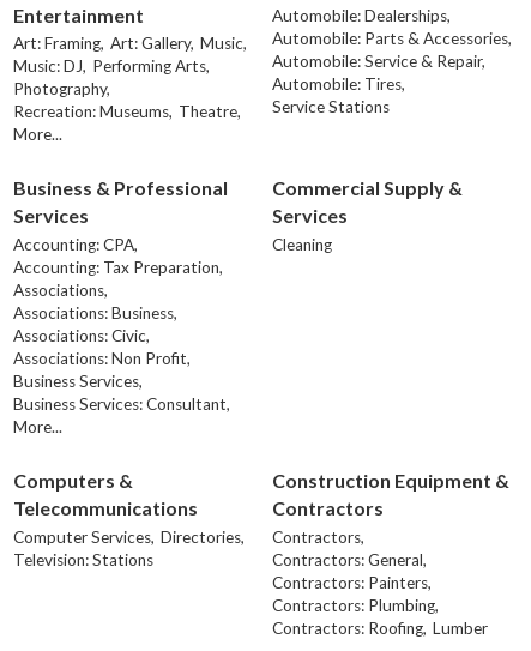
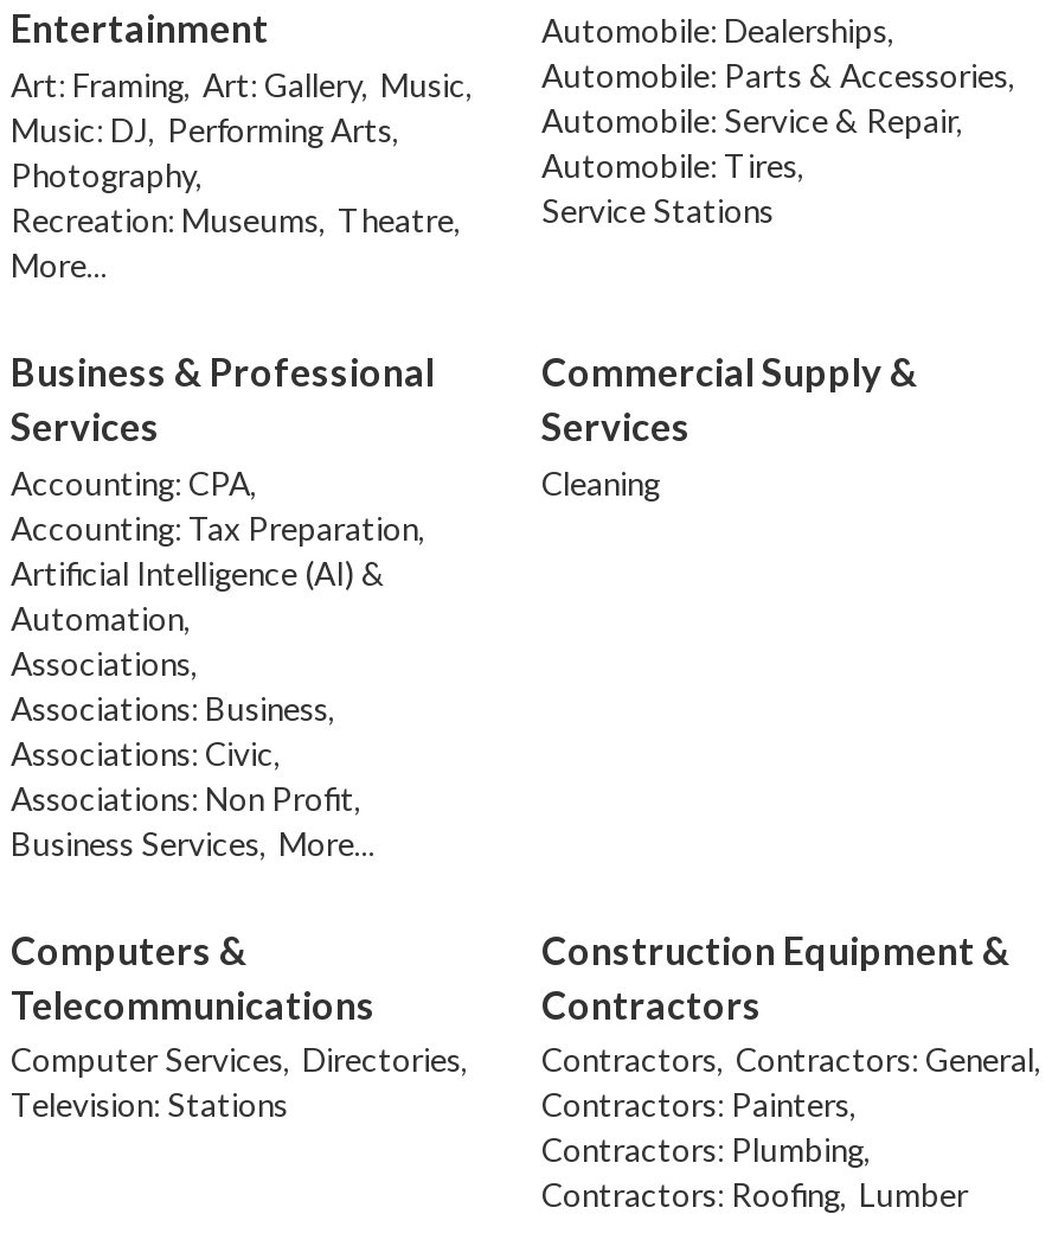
+ Artificial Intelligence (AI) &
+ Automation,

moved down: Associations, | Associations: Business, | Associations: Civic, | Associations: Non Profit,

- Business Services,
- Business Services: Consultant,
- More...
+ Business Services, More...
